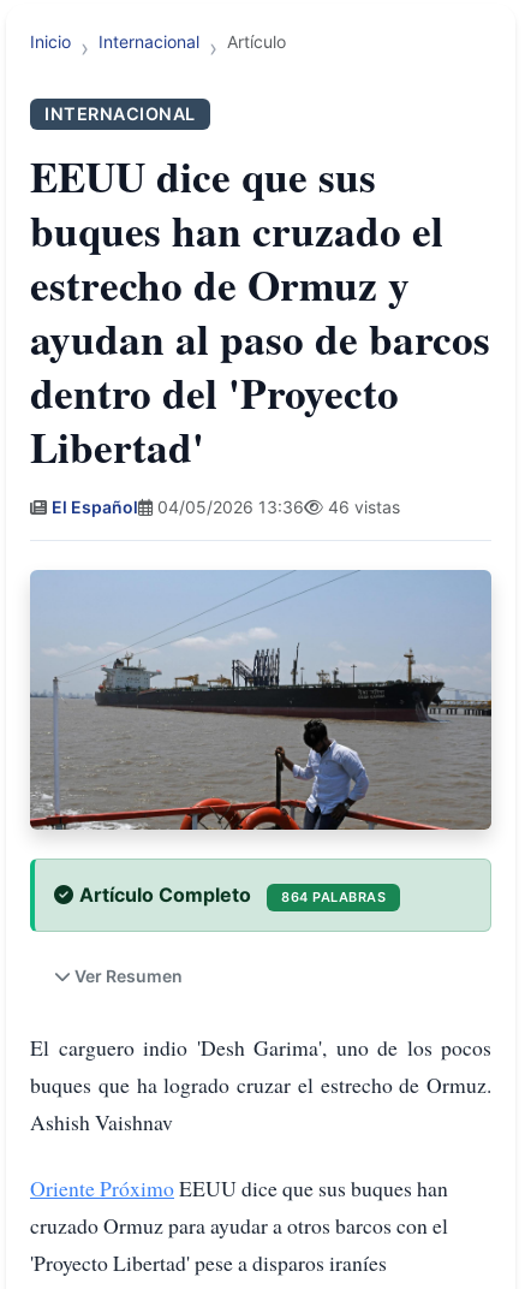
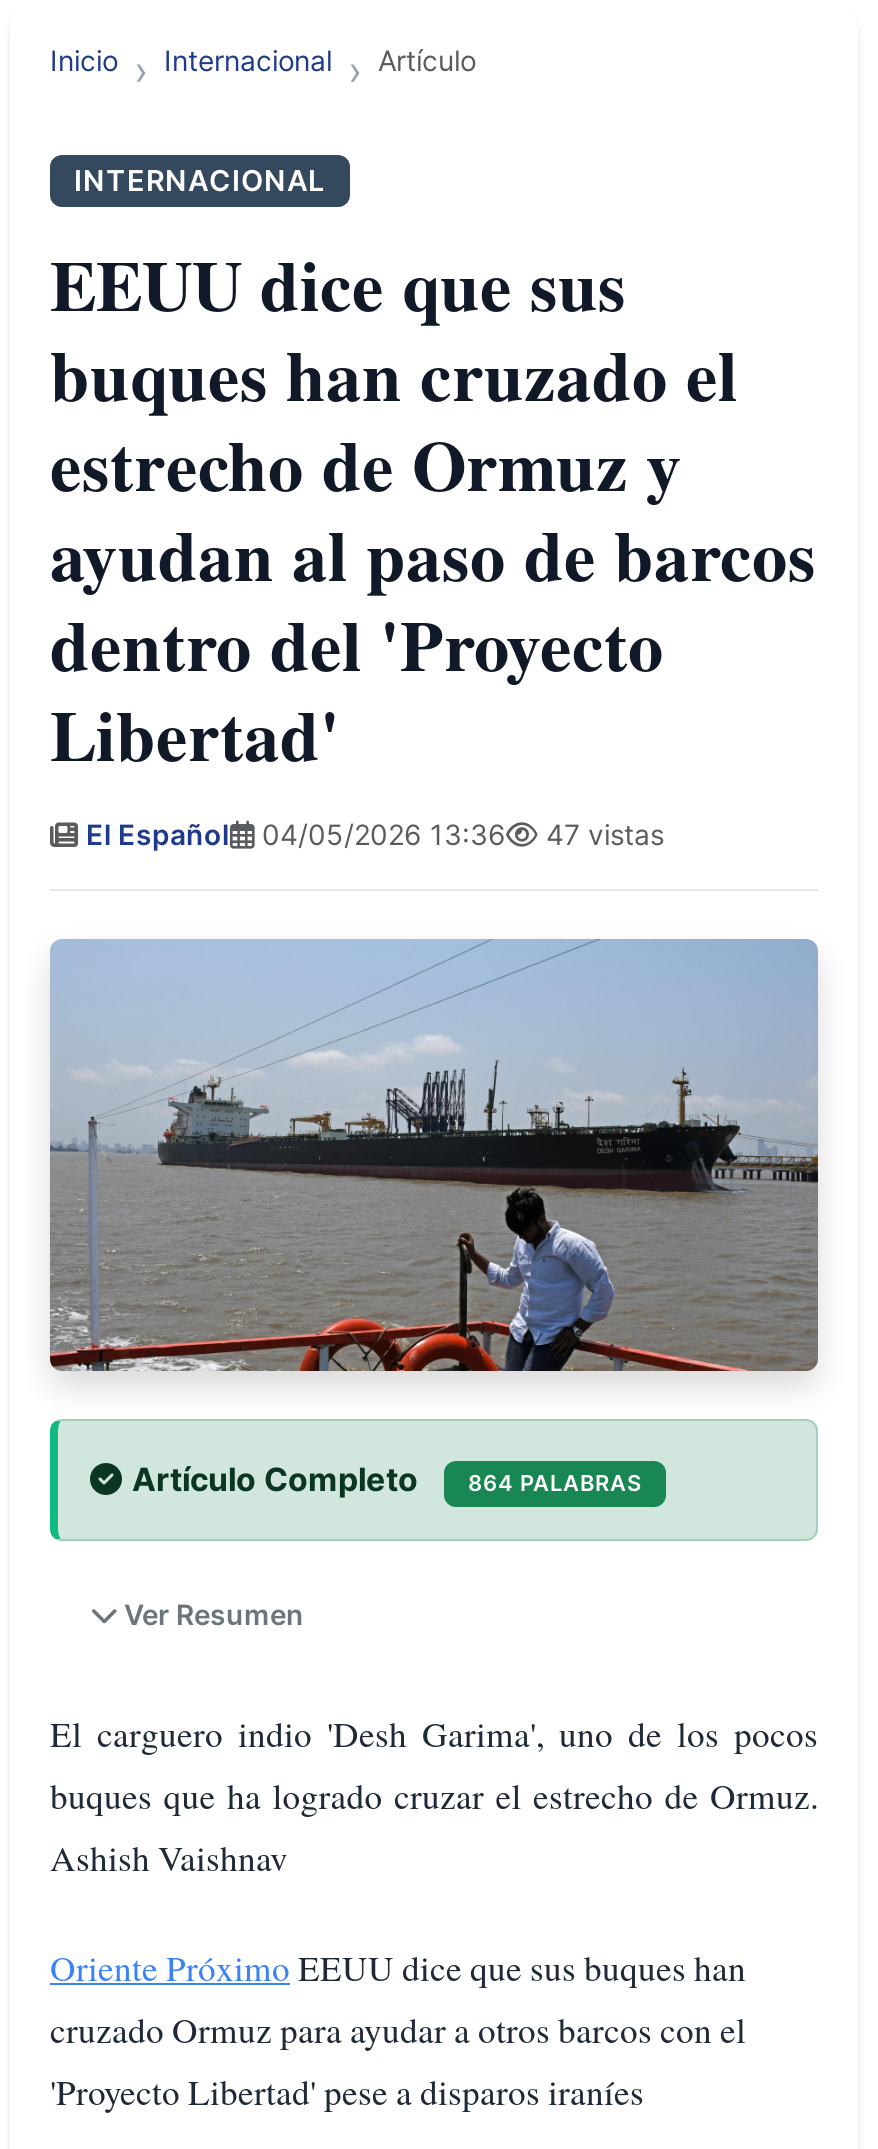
- El Español 04/05/2026 13:36 46 vistas
+ El Español 04/05/2026 13:36 47 vistas
